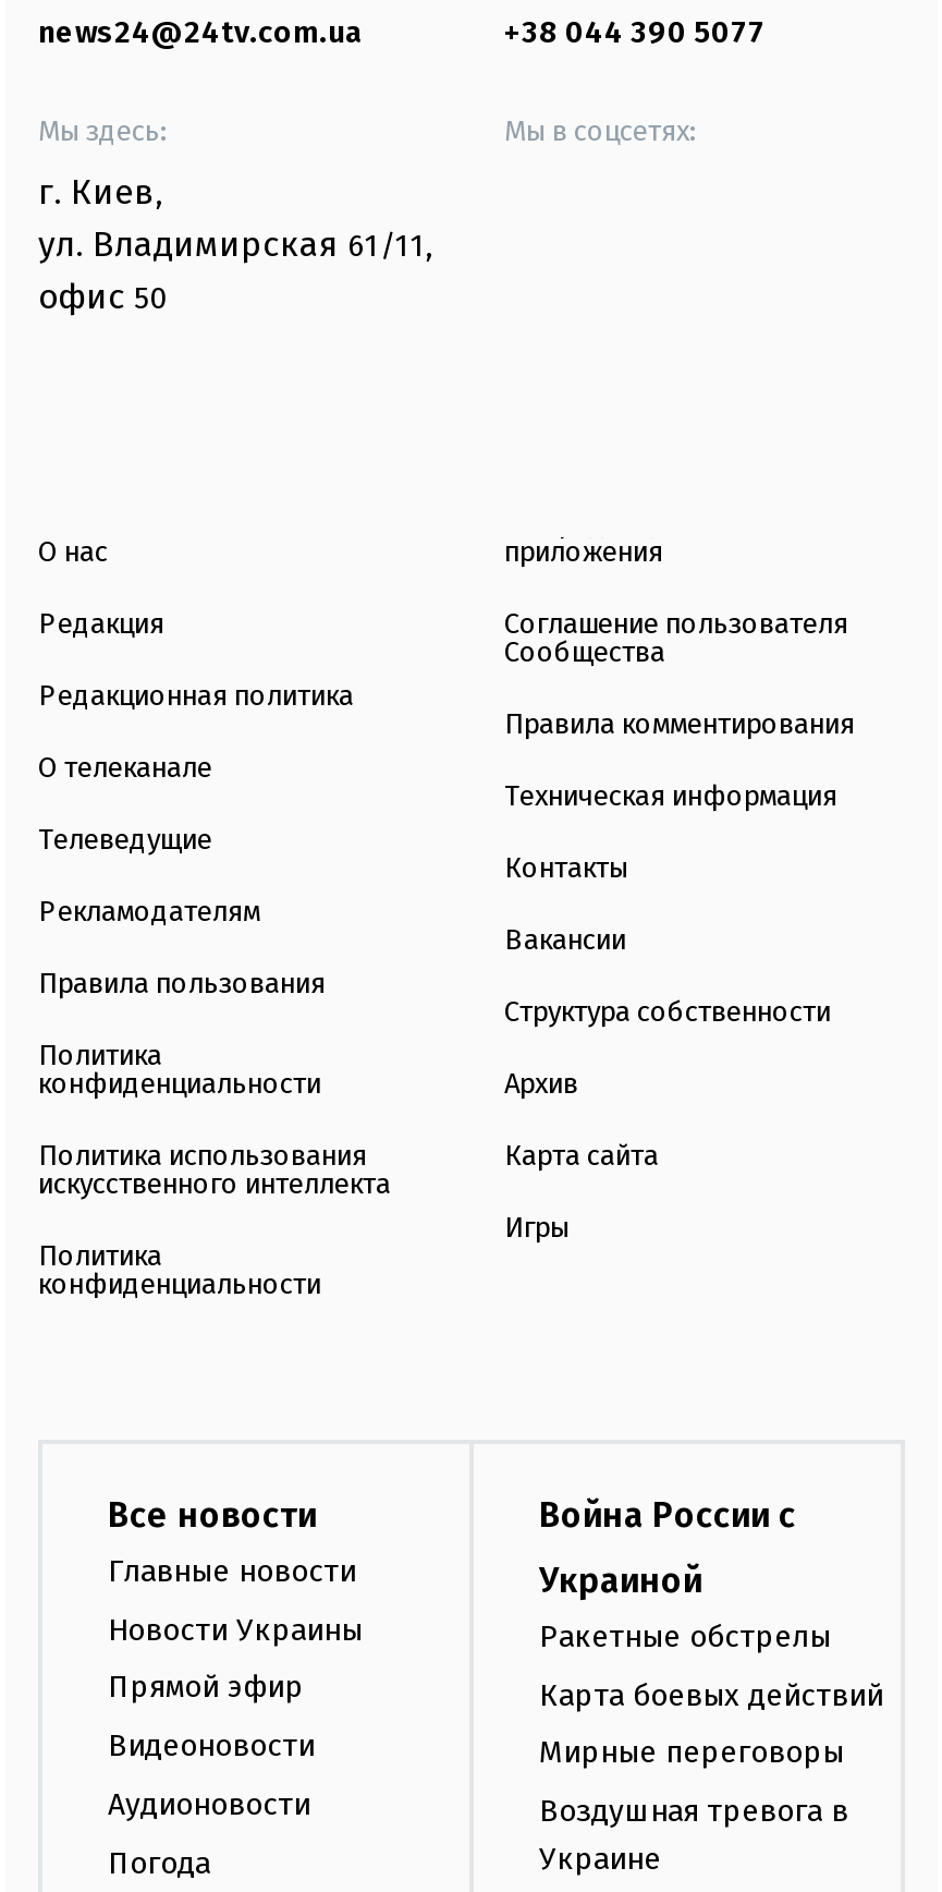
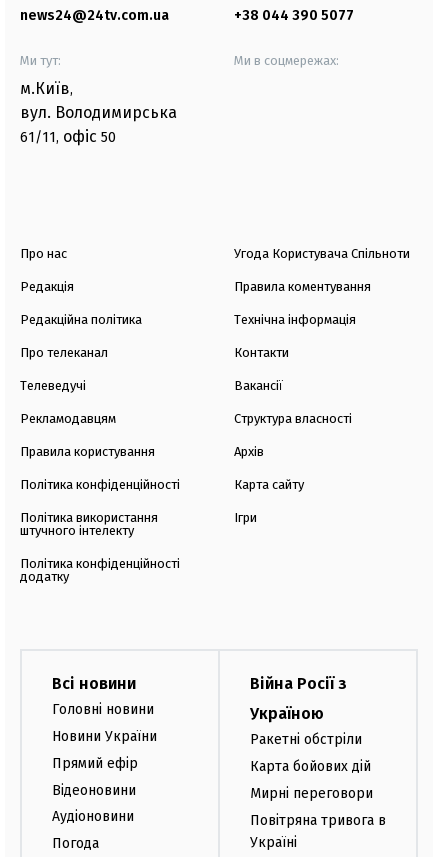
- Мы здесь:
- г. Киев,
- ул. Владимирская 61/11,
- офис 50
+ Ми тут:
+ м.Київ,
+ вул. Володимирська
+ 61/11, офіс 50

- Мы в соцсетях:
+ Ми в соцмережах:

- О нас
- Редакция
- Редакционная политика
- О телеканале
- Телеведущие
- Рекламодателям
- Правила пользования
- Политика
- конфиденциальности
- Политика использования
- искусственного интеллекта
- Политика
- конфиденциальности
+ Про нас
+ Редакція
+ Редакційна політика
+ Про телеканал
+ Телеведучі
+ Рекламодавцям
+ Правила користування
+ Політика конфіденційності
+ Політика використання
+ штучного інтелекту
+ Політика конфіденційності
+ додатку

- приложения
- Соглашение пользователя
- Сообщества
- Правила комментирования
- Техническая информация
- Контакты
- Вакансии
- Структура собственности
- Архив
- Карта сайта
- Игры
+ Угода Користувача Спільноти
+ Правила коментування
+ Технічна інформація
+ Контакти
+ Вакансії
+ Структура власності
+ Архів
+ Карта сайту
+ Ігри

- Все новости
- Главные новости
- Новости Украины
- Прямой эфир
- Видеоновости
- Аудионовости
+ Всі новини
+ Головні новини
+ Новини України
+ Прямий ефір
+ Відеоновини
+ Аудіоновини

- Война России с
+ Війна Росії з

- Украиной
- Ракетные обстрелы
+ Україною
+ Ракетні обстріли

- Карта боевых действий
+ Карта бойових дій

- Мирные переговоры
+ Мирні переговори

- Воздушная тревога в
- Украине
+ Повітряна тривога в
+ Україні
